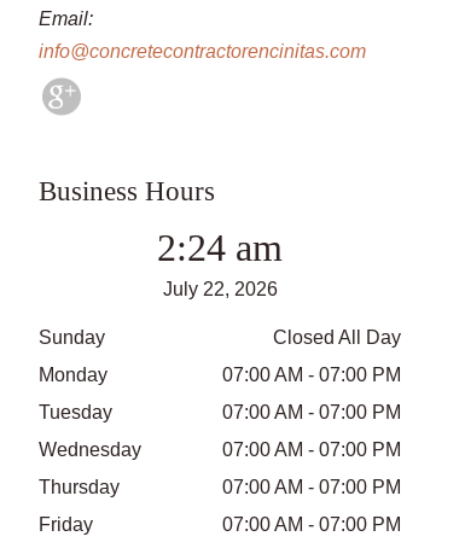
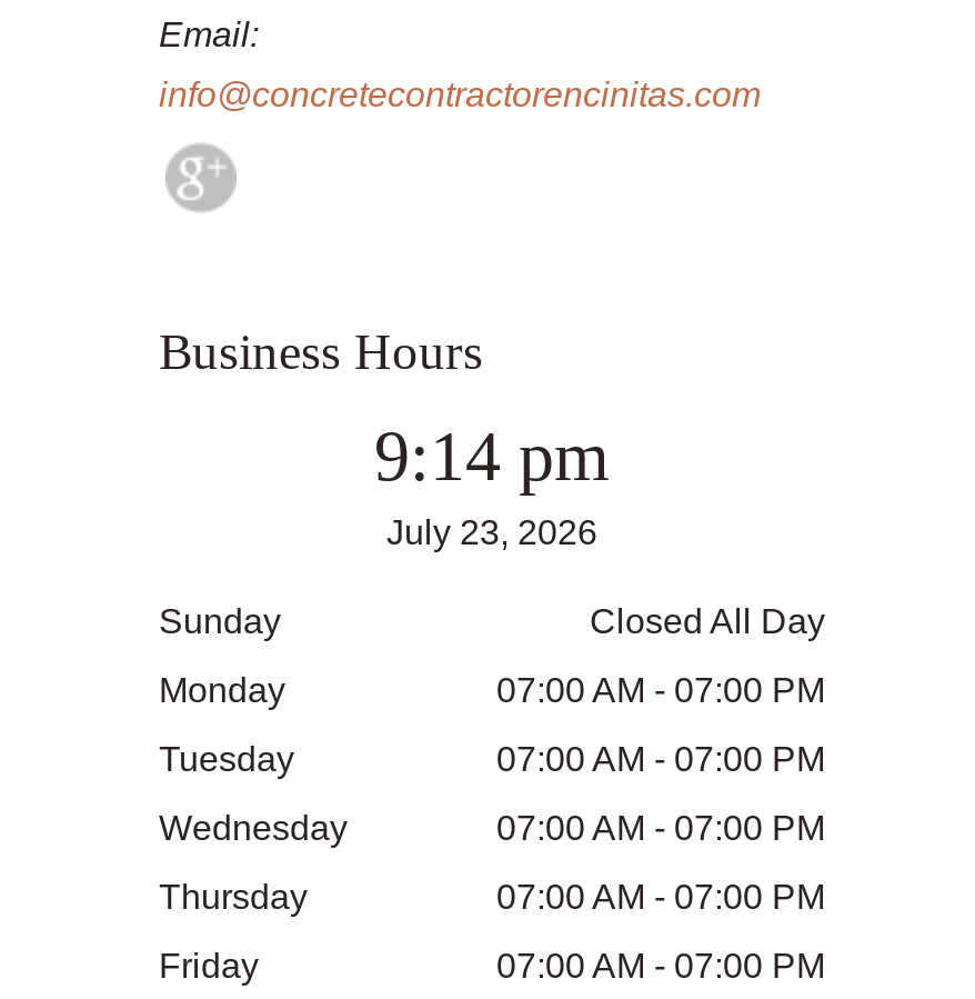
- 2:24 am
- July 22, 2026
+ 9:14 pm
+ July 23, 2026
